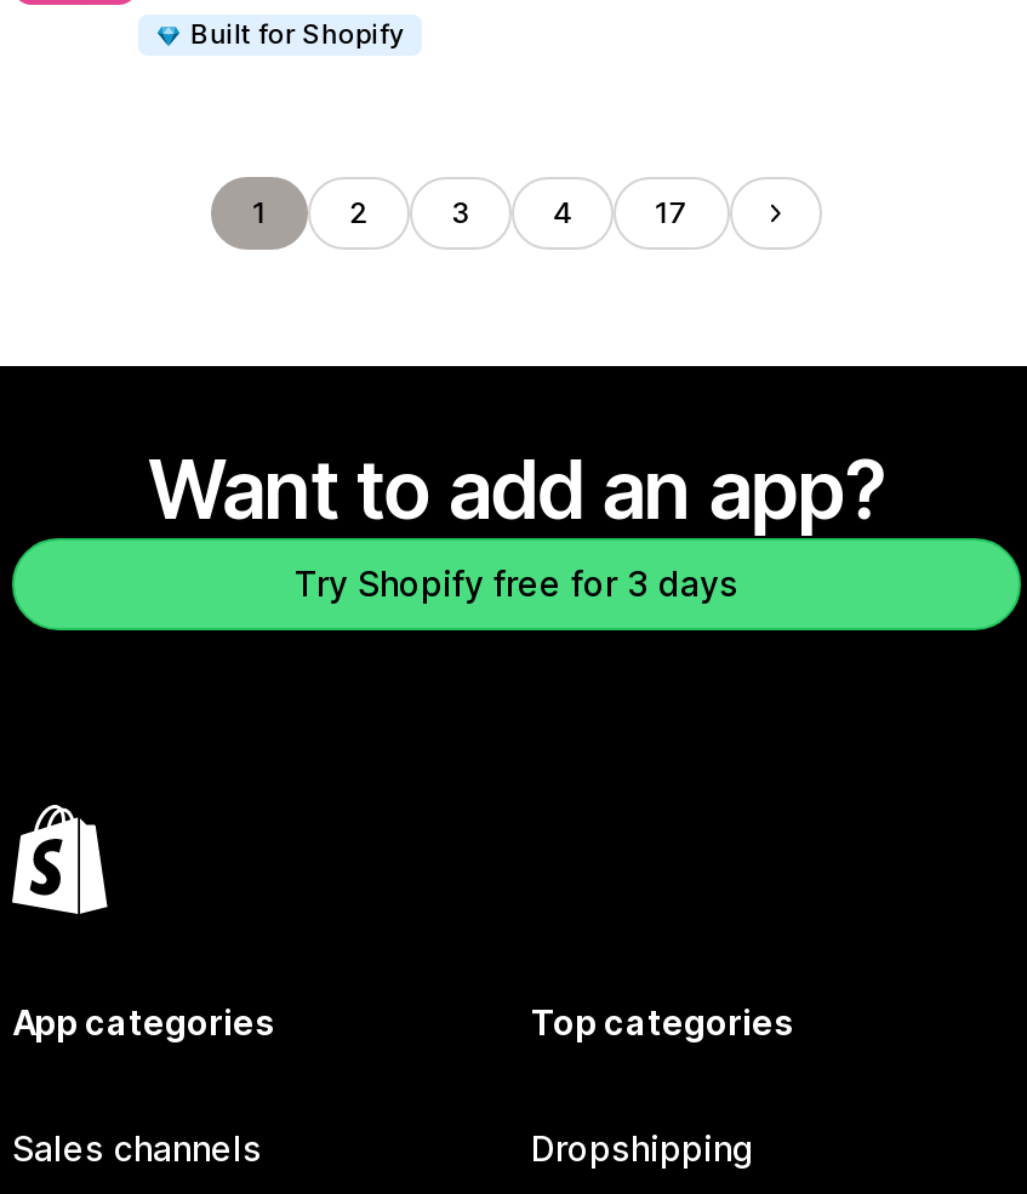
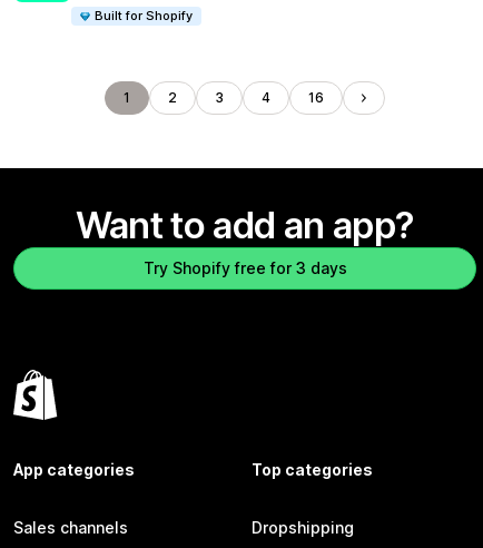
- 17
+ 16
